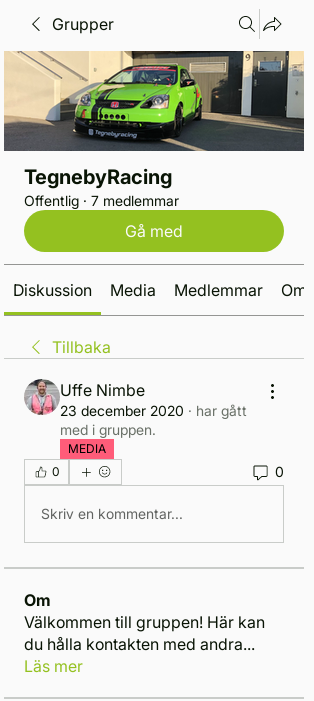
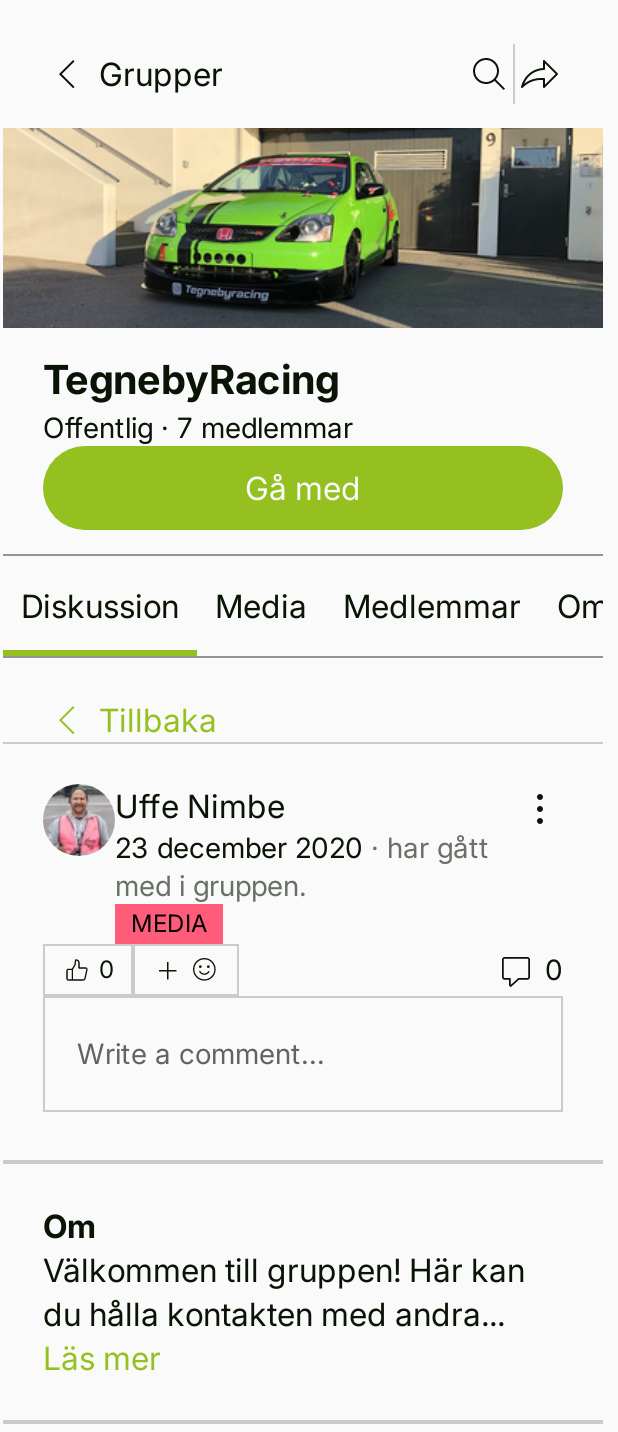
- Skriv en kommentar...
+ Write a comment...
